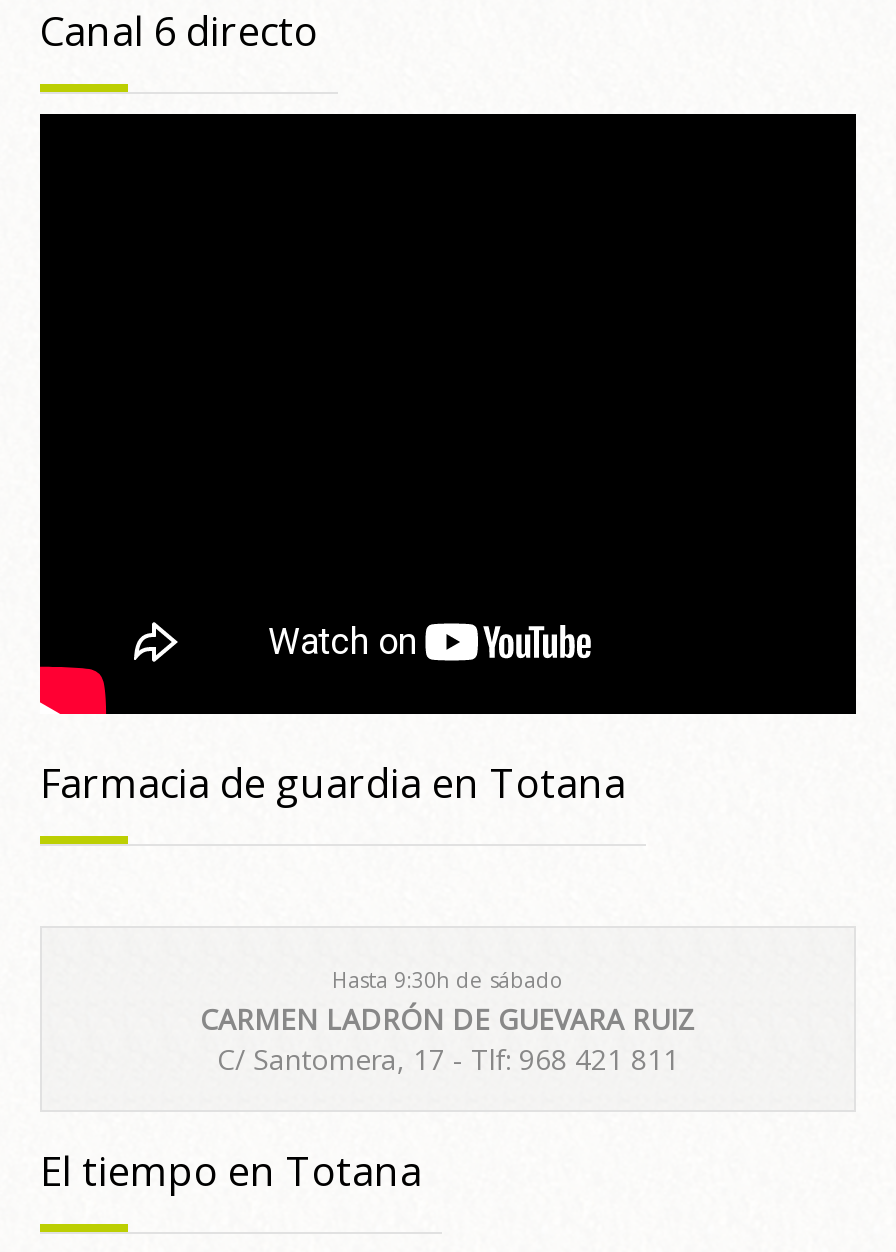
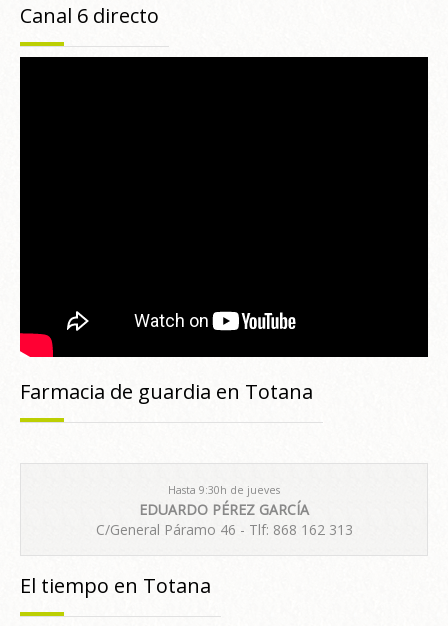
- Hasta 9:30h de sábado
- CARMEN LADRÓN DE GUEVARA RUIZ
- C/ Santomera, 17 - Tlf: 968 421 811
+ Hasta 9:30h de jueves
+ EDUARDO PÉREZ GARCÍA
+ C/General Páramo 46 - Tlf: 868 162 313
